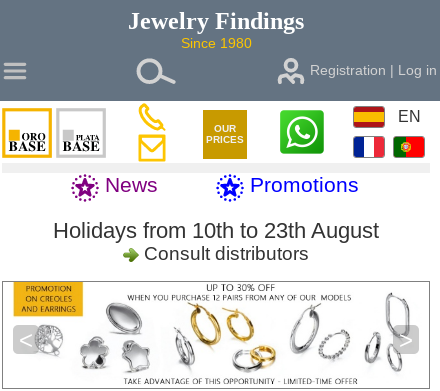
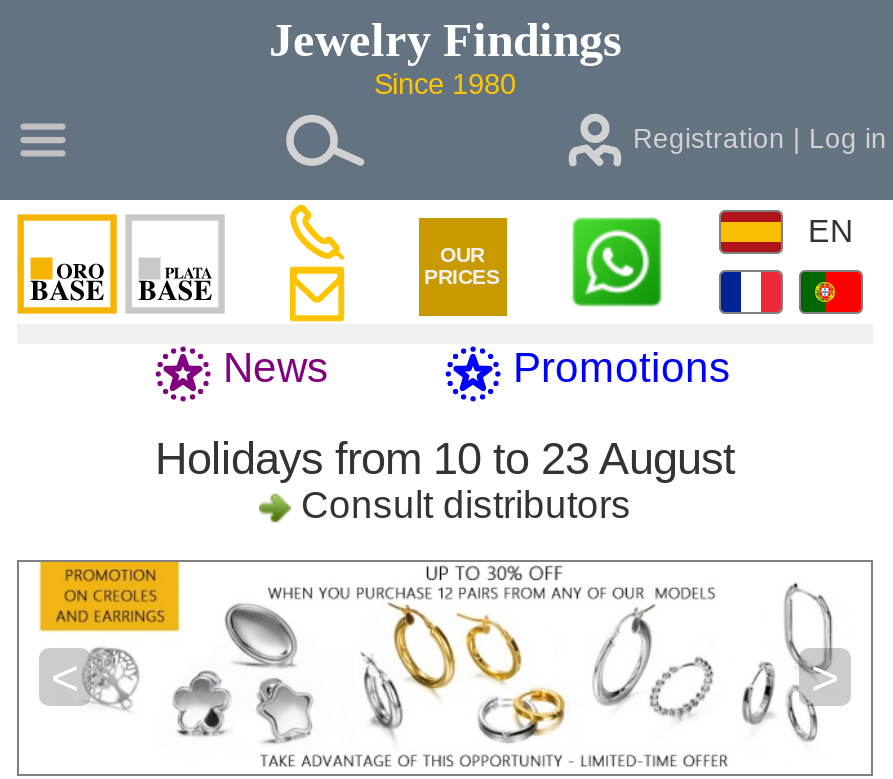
- Holidays from 10th to 23th August
+ Holidays from 10 to 23 August
